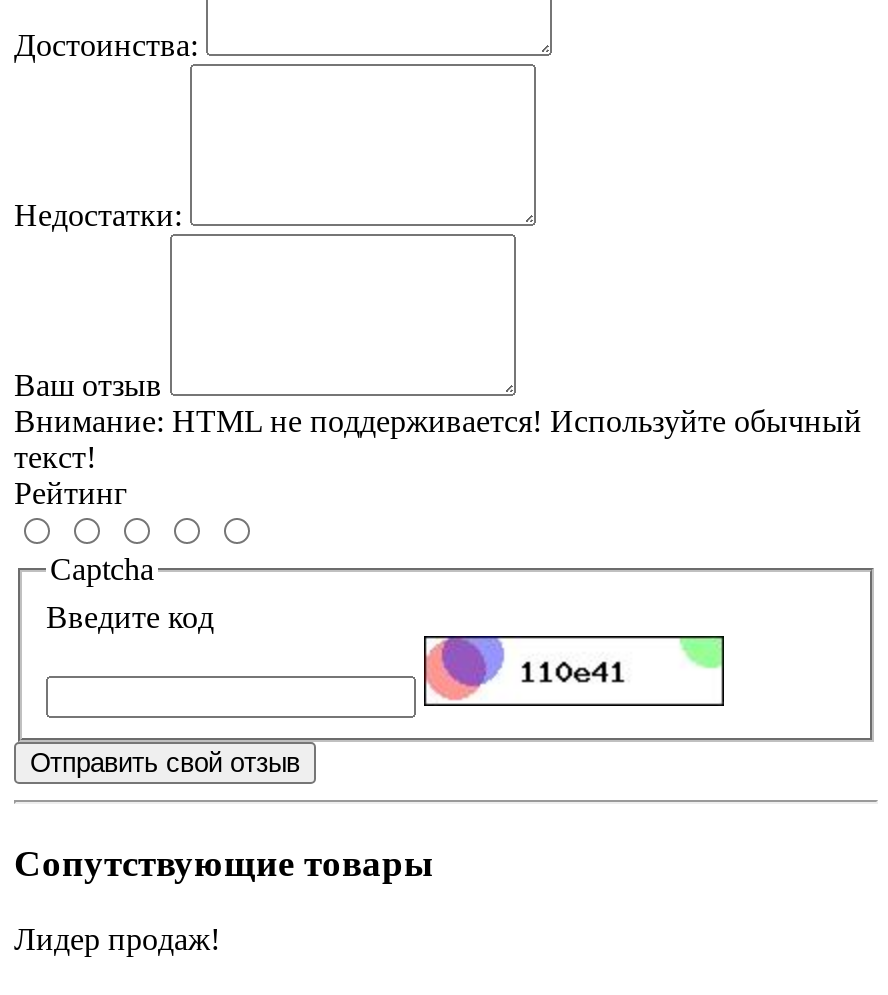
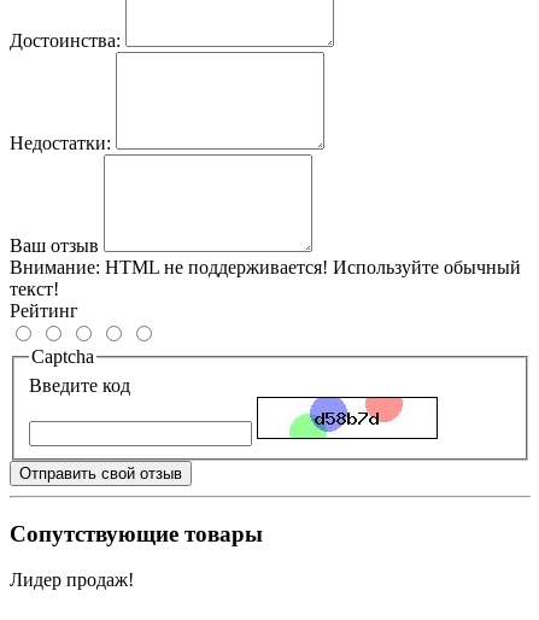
- [image]
+ [image]
